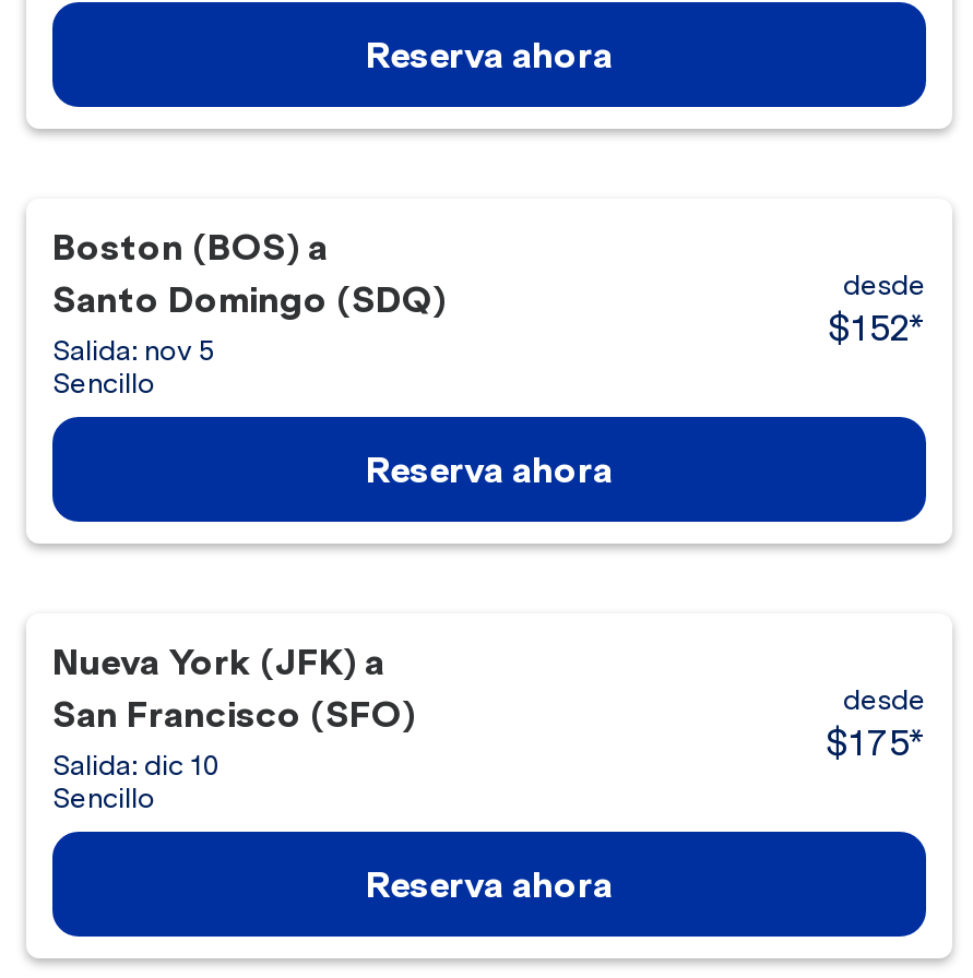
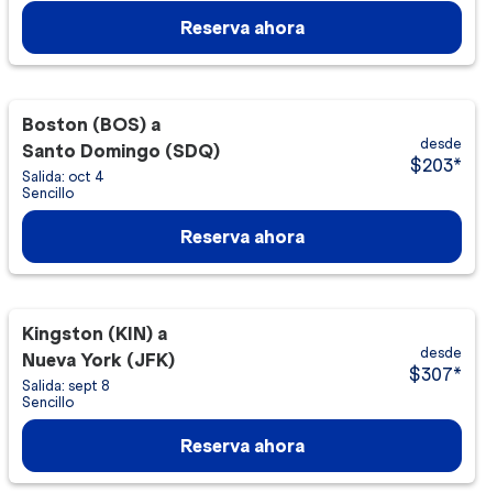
- $152*
+ $203*

- Salida: nov 5
+ Salida: oct 4

- Nueva York (JFK) a
- San Francisco (SFO)
- Salida: dic 10
+ Kingston (KIN) a
+ Nueva York (JFK)
+ Salida: sept 8

- $175*
+ $307*
